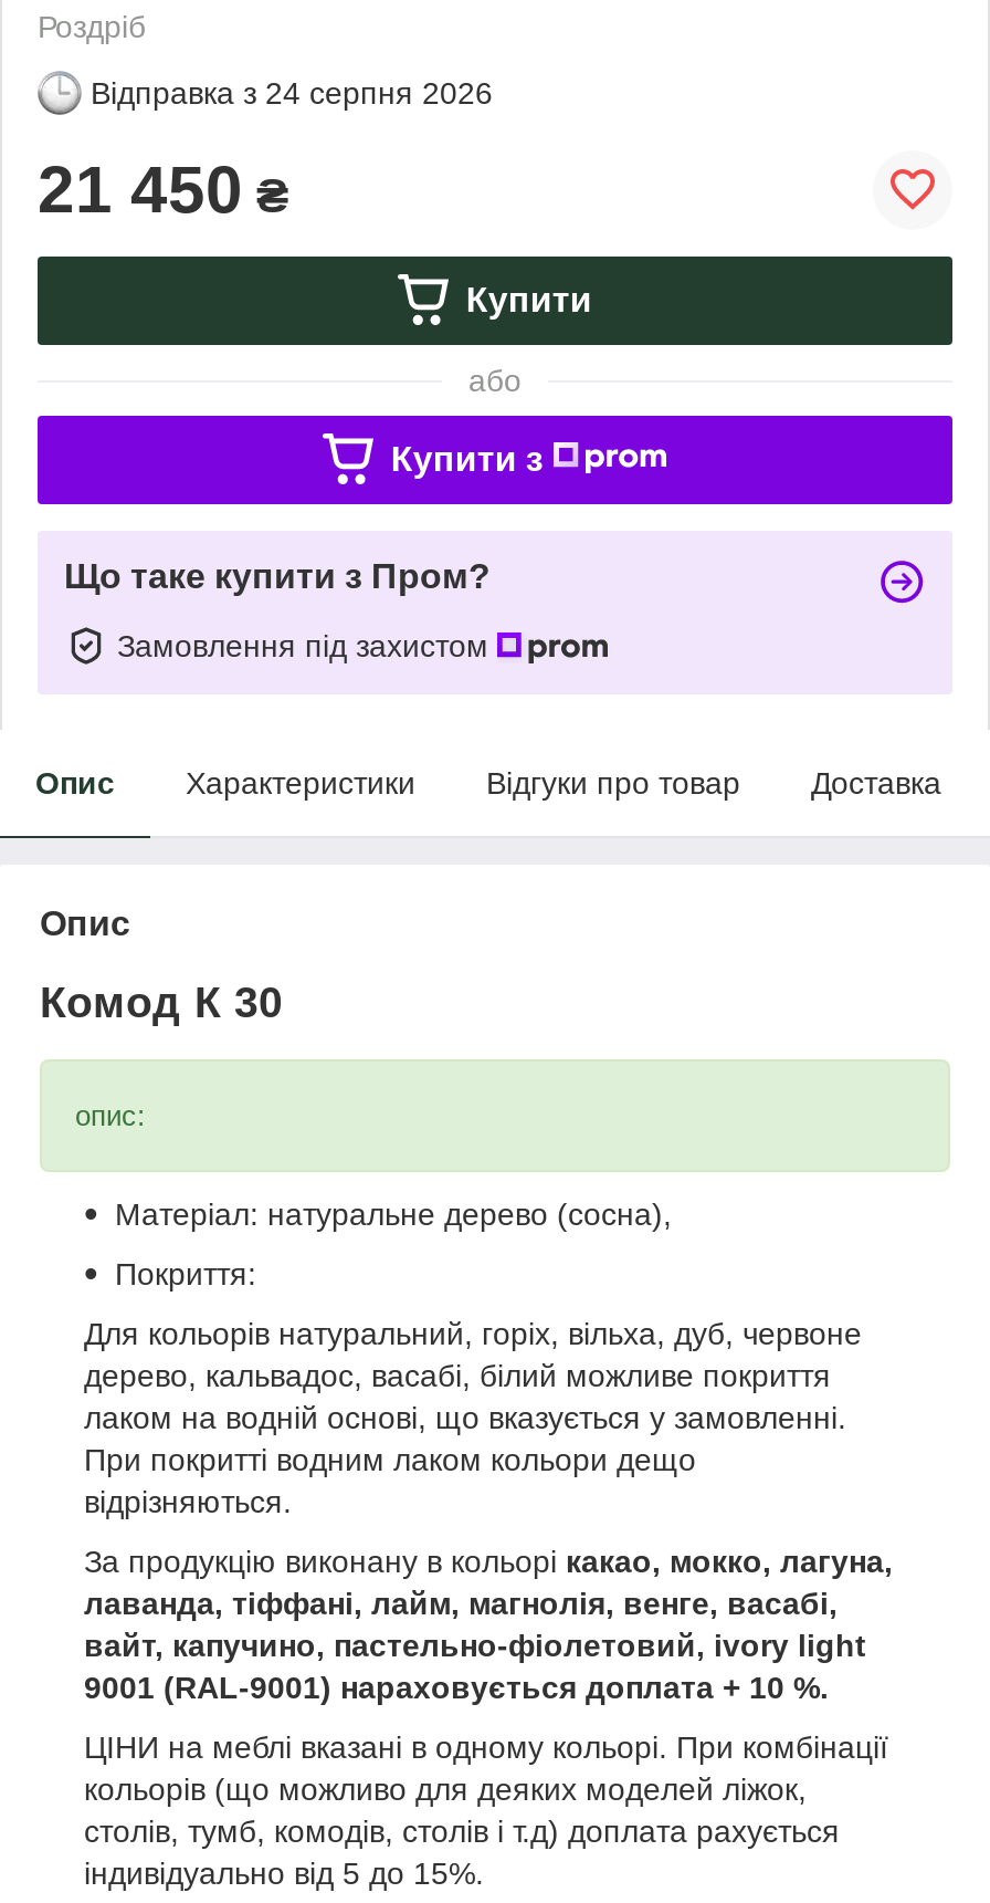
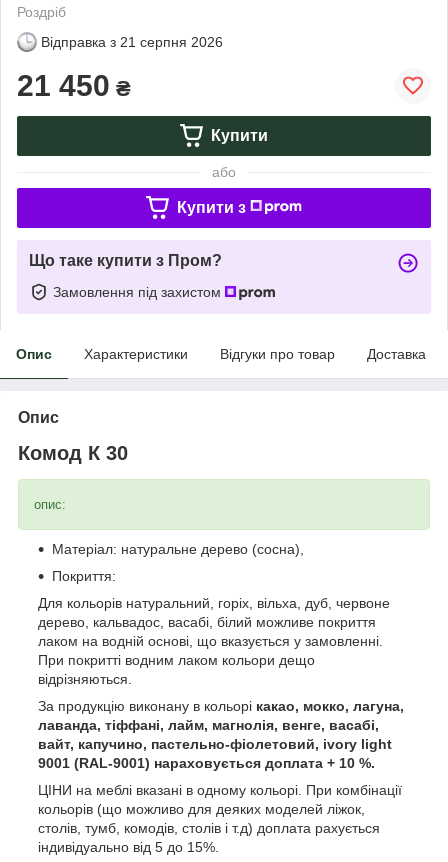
- Відправка з 24 серпня 2026
+ Відправка з 21 серпня 2026
